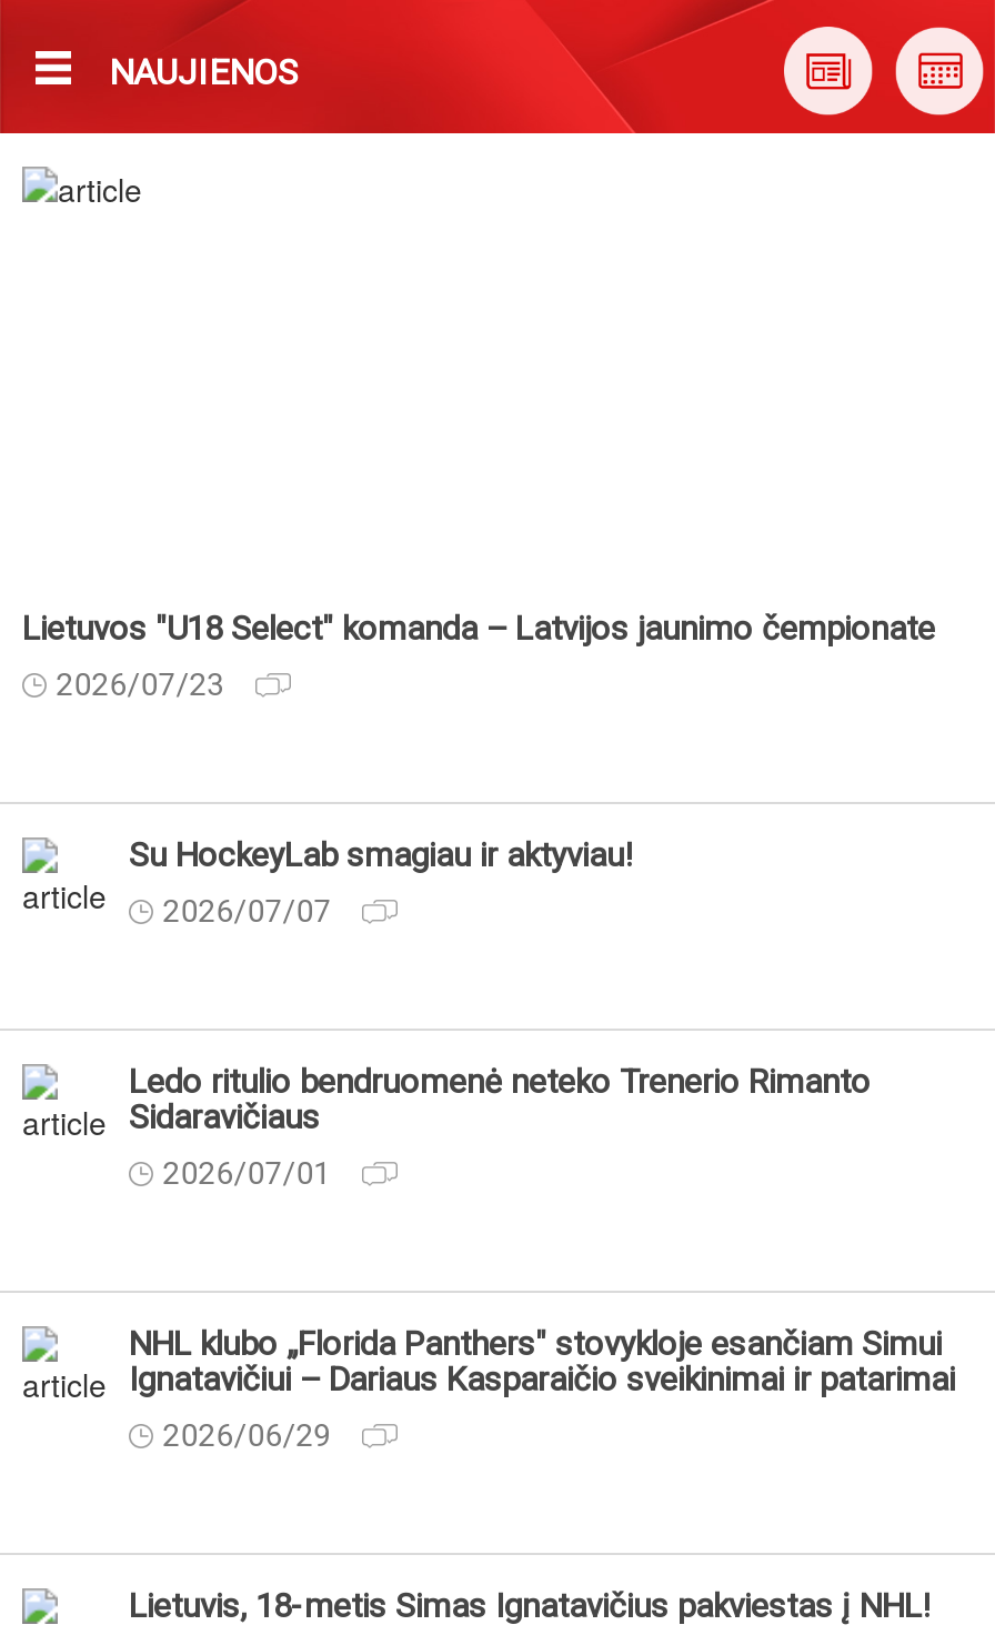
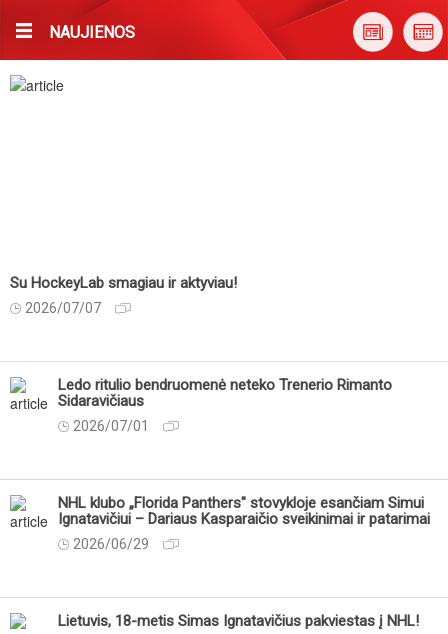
- Lietuvos "U18 Select" komanda – Latvijos jaunimo čempionate
- 2026/07/23
